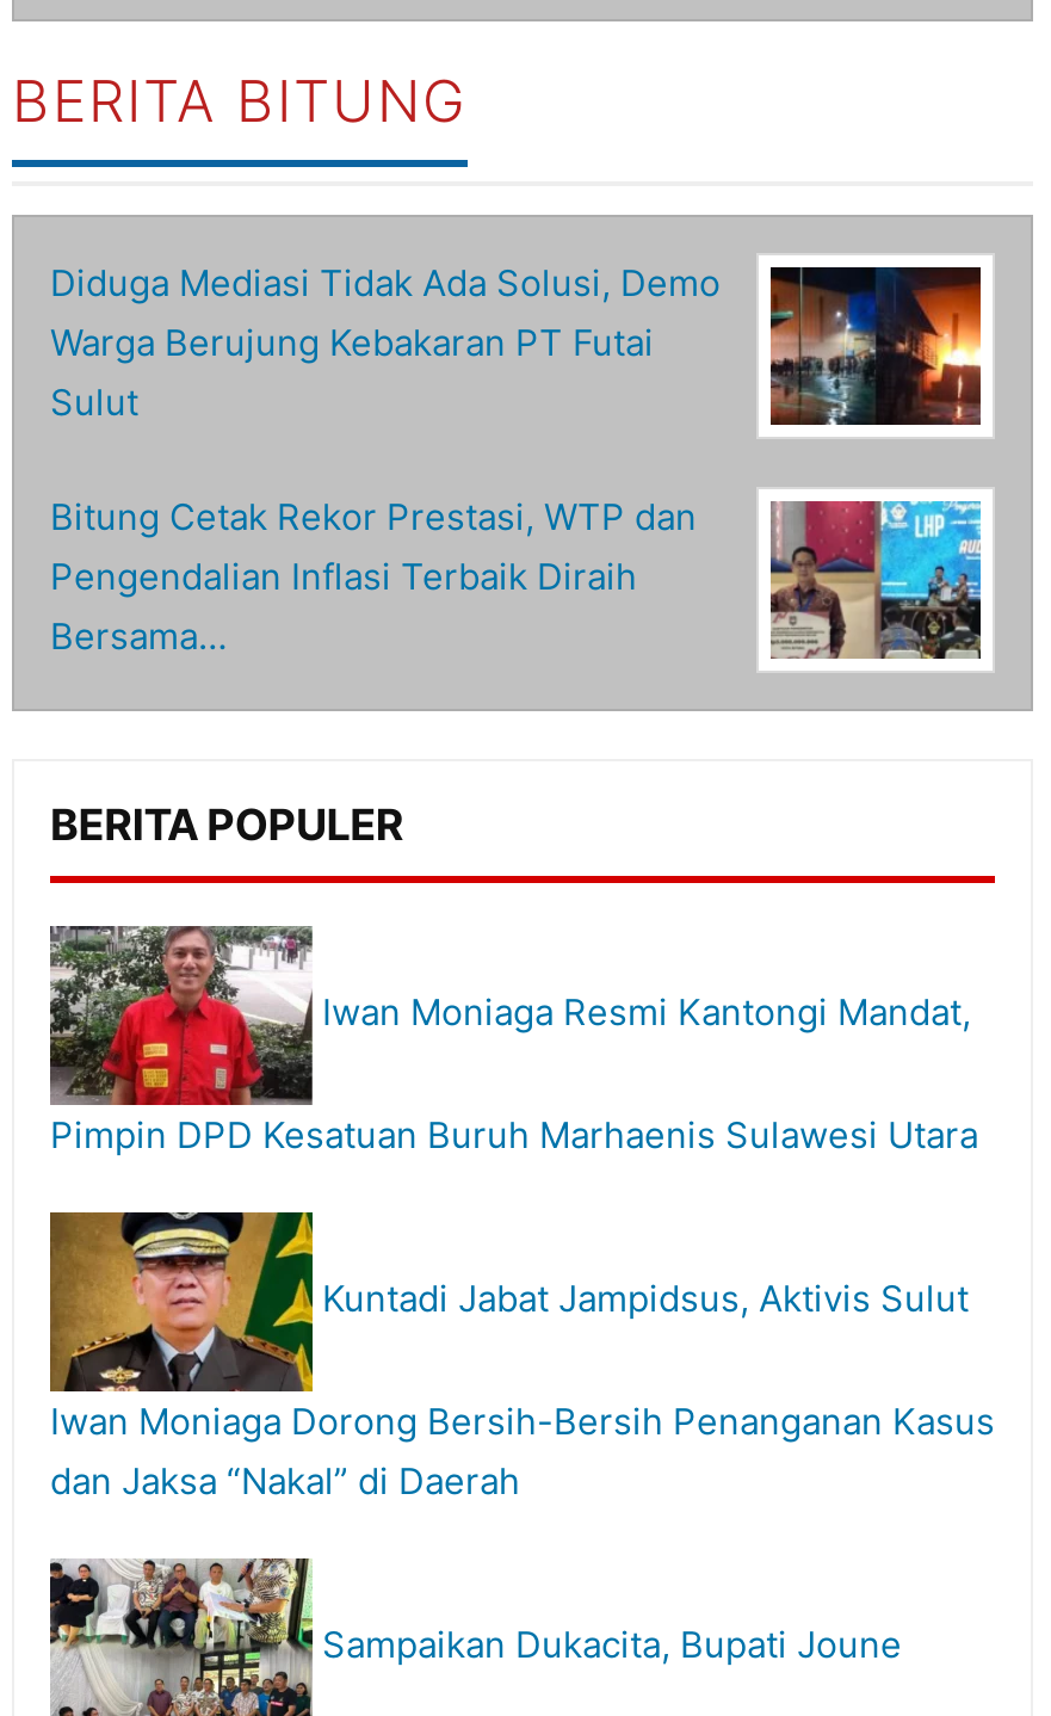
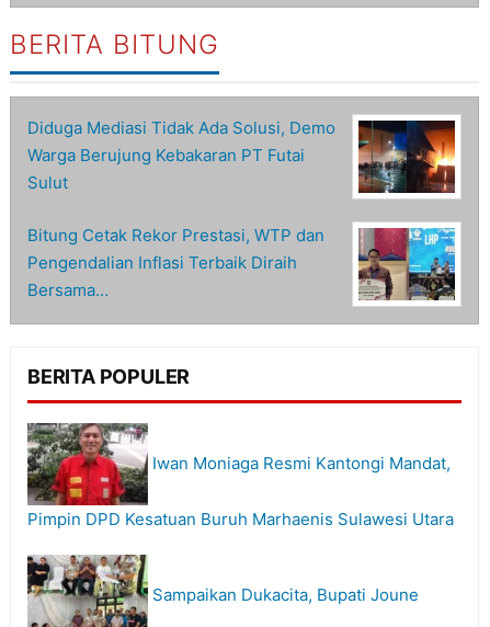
- [image]
- Kuntadi Jabat Jampidsus, Aktivis Sulut
- Iwan Moniaga Dorong Bersih-Bersih Penanganan Kasus
- dan Jaksa “Nakal” di Daerah
